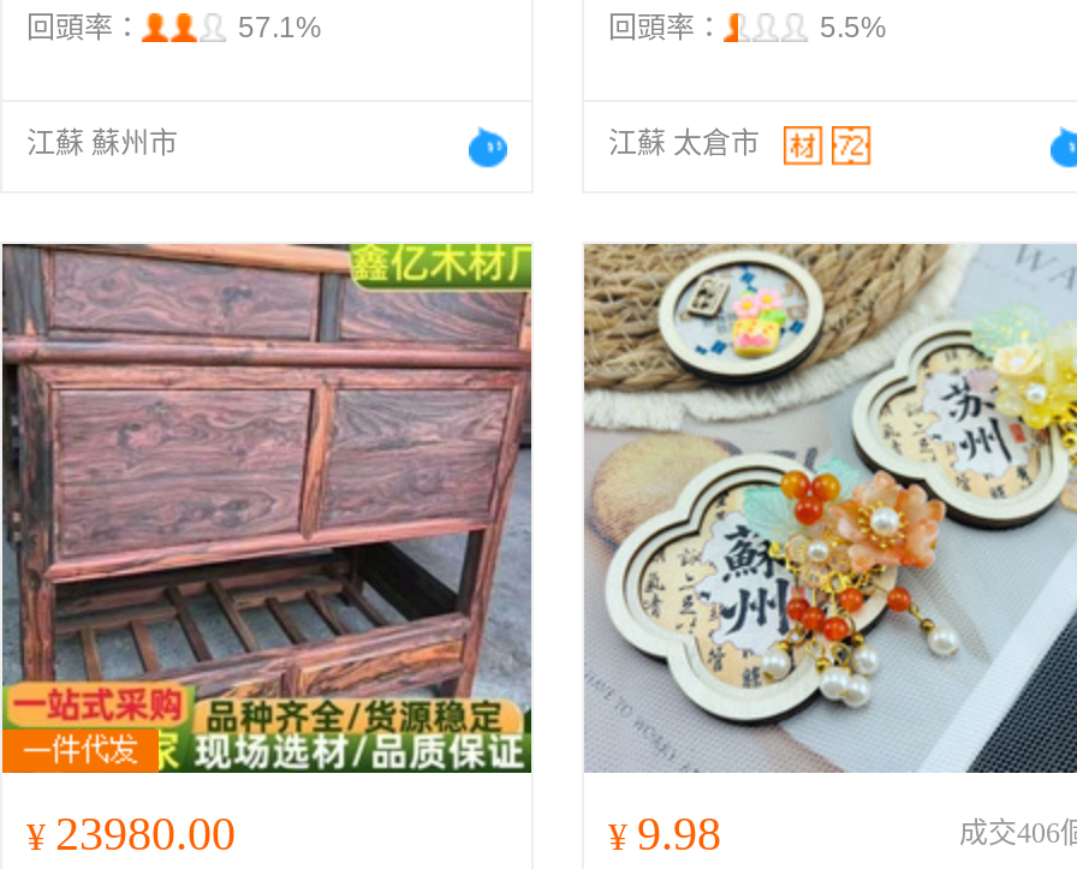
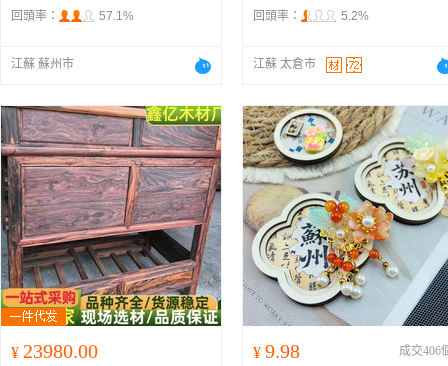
- 5.5%
+ 5.2%
